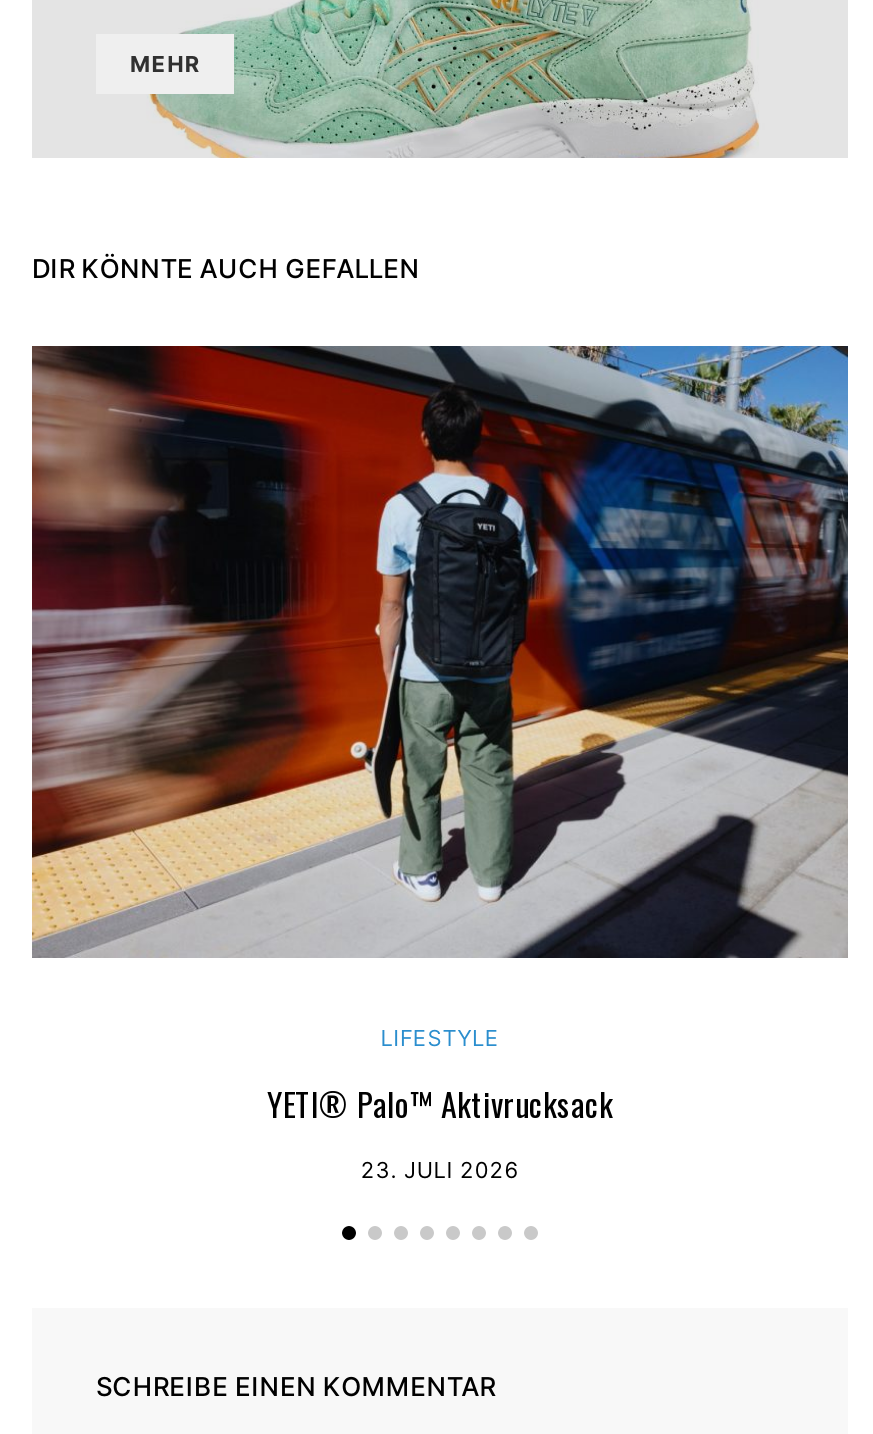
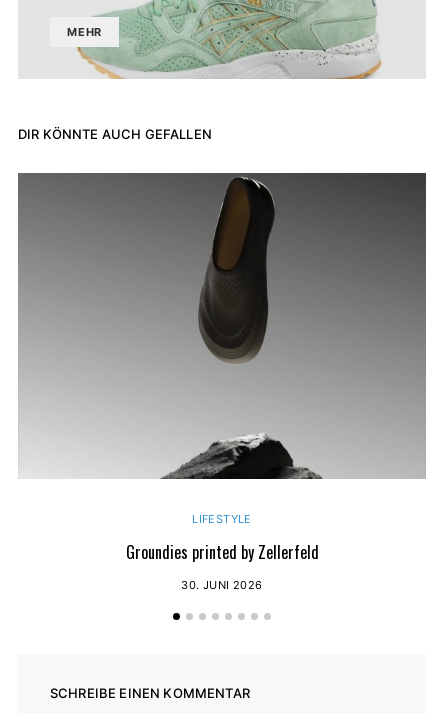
- [image]
+ [image]

- YETI® Palo™ Aktivrucksack
+ Groundies printed by Zellerfeld

- 23. JULI 2026
+ 30. JUNI 2026
